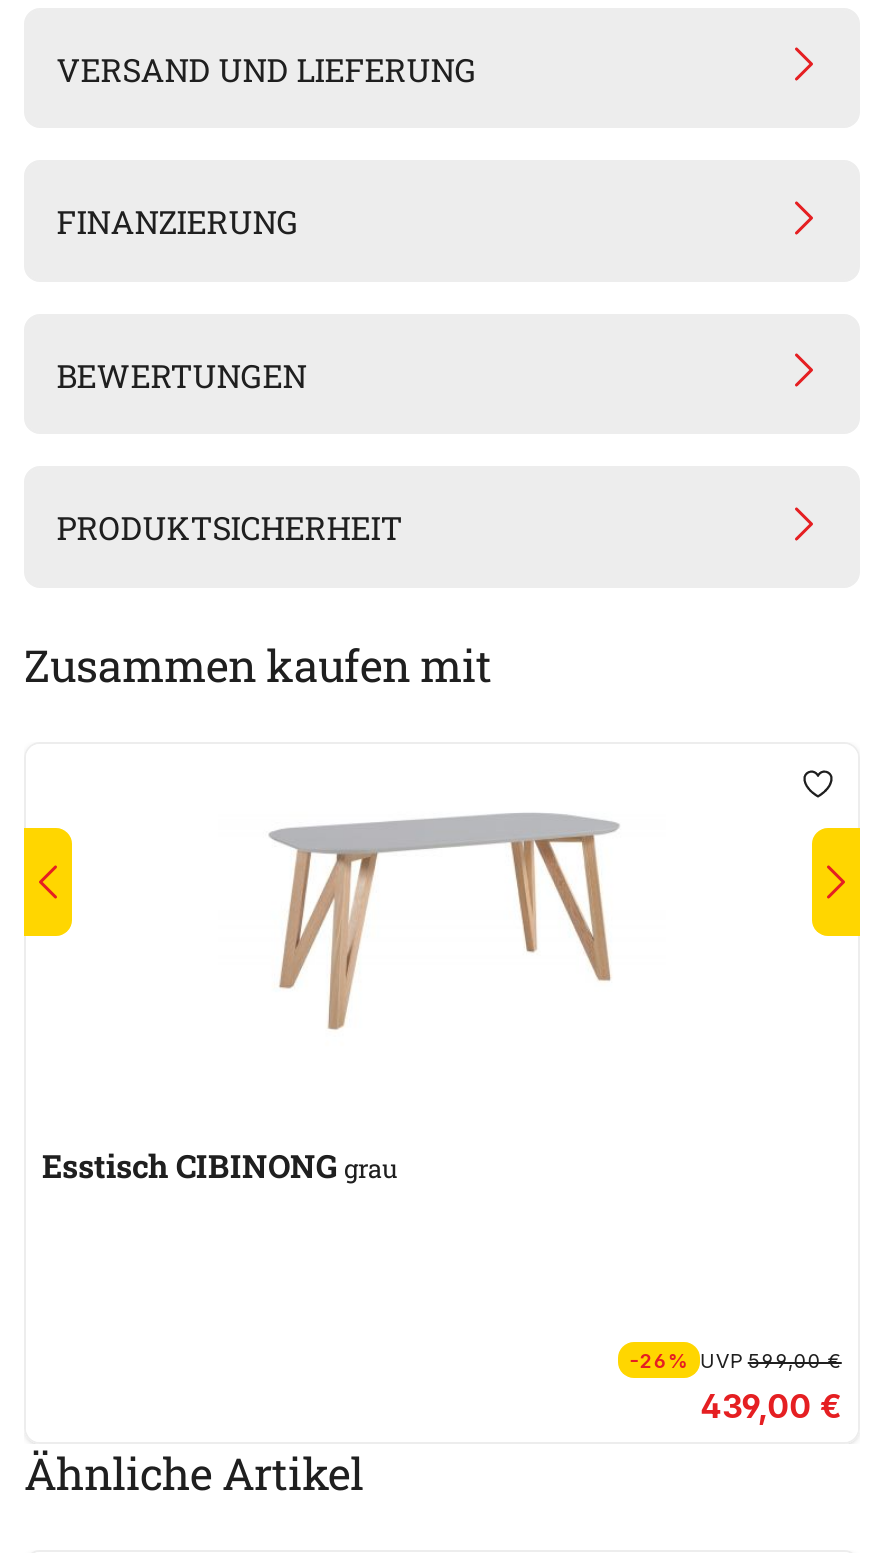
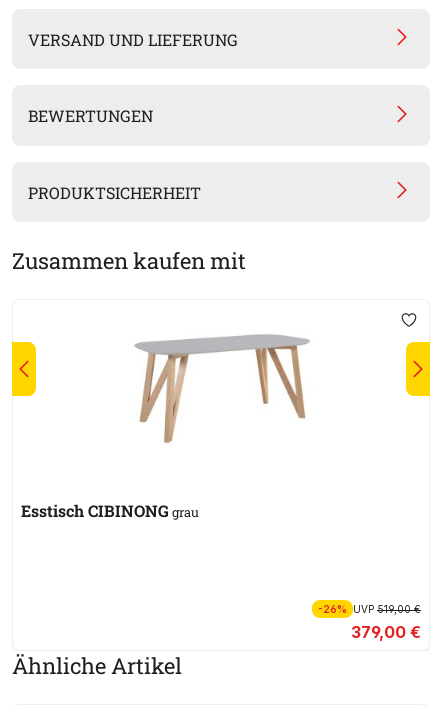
- FINANZIERUNG

- -26% UVP 599,00 €
+ -26% UVP 519,00 €

- 439,00 €
+ 379,00 €
